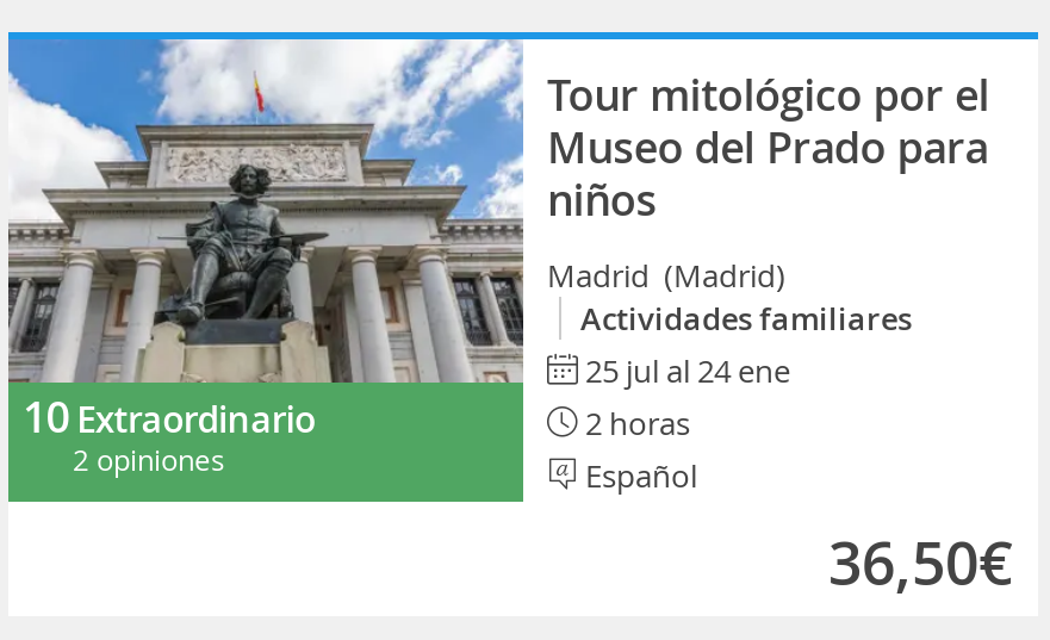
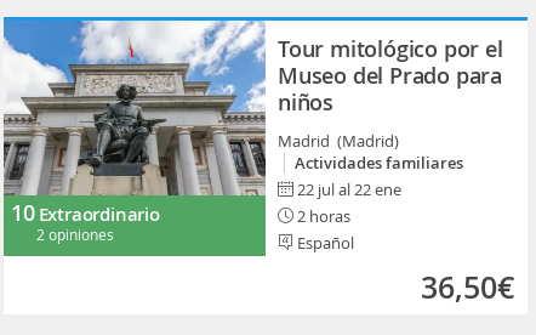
- 25 jul al 24 ene
+ 22 jul al 22 ene
